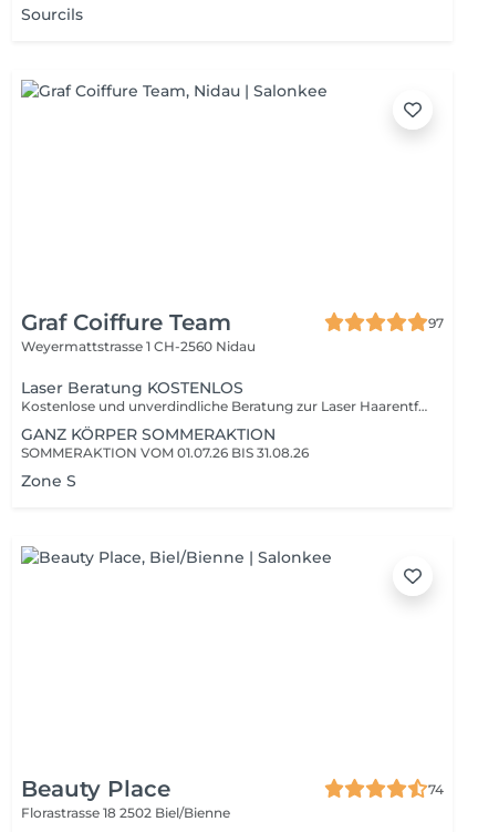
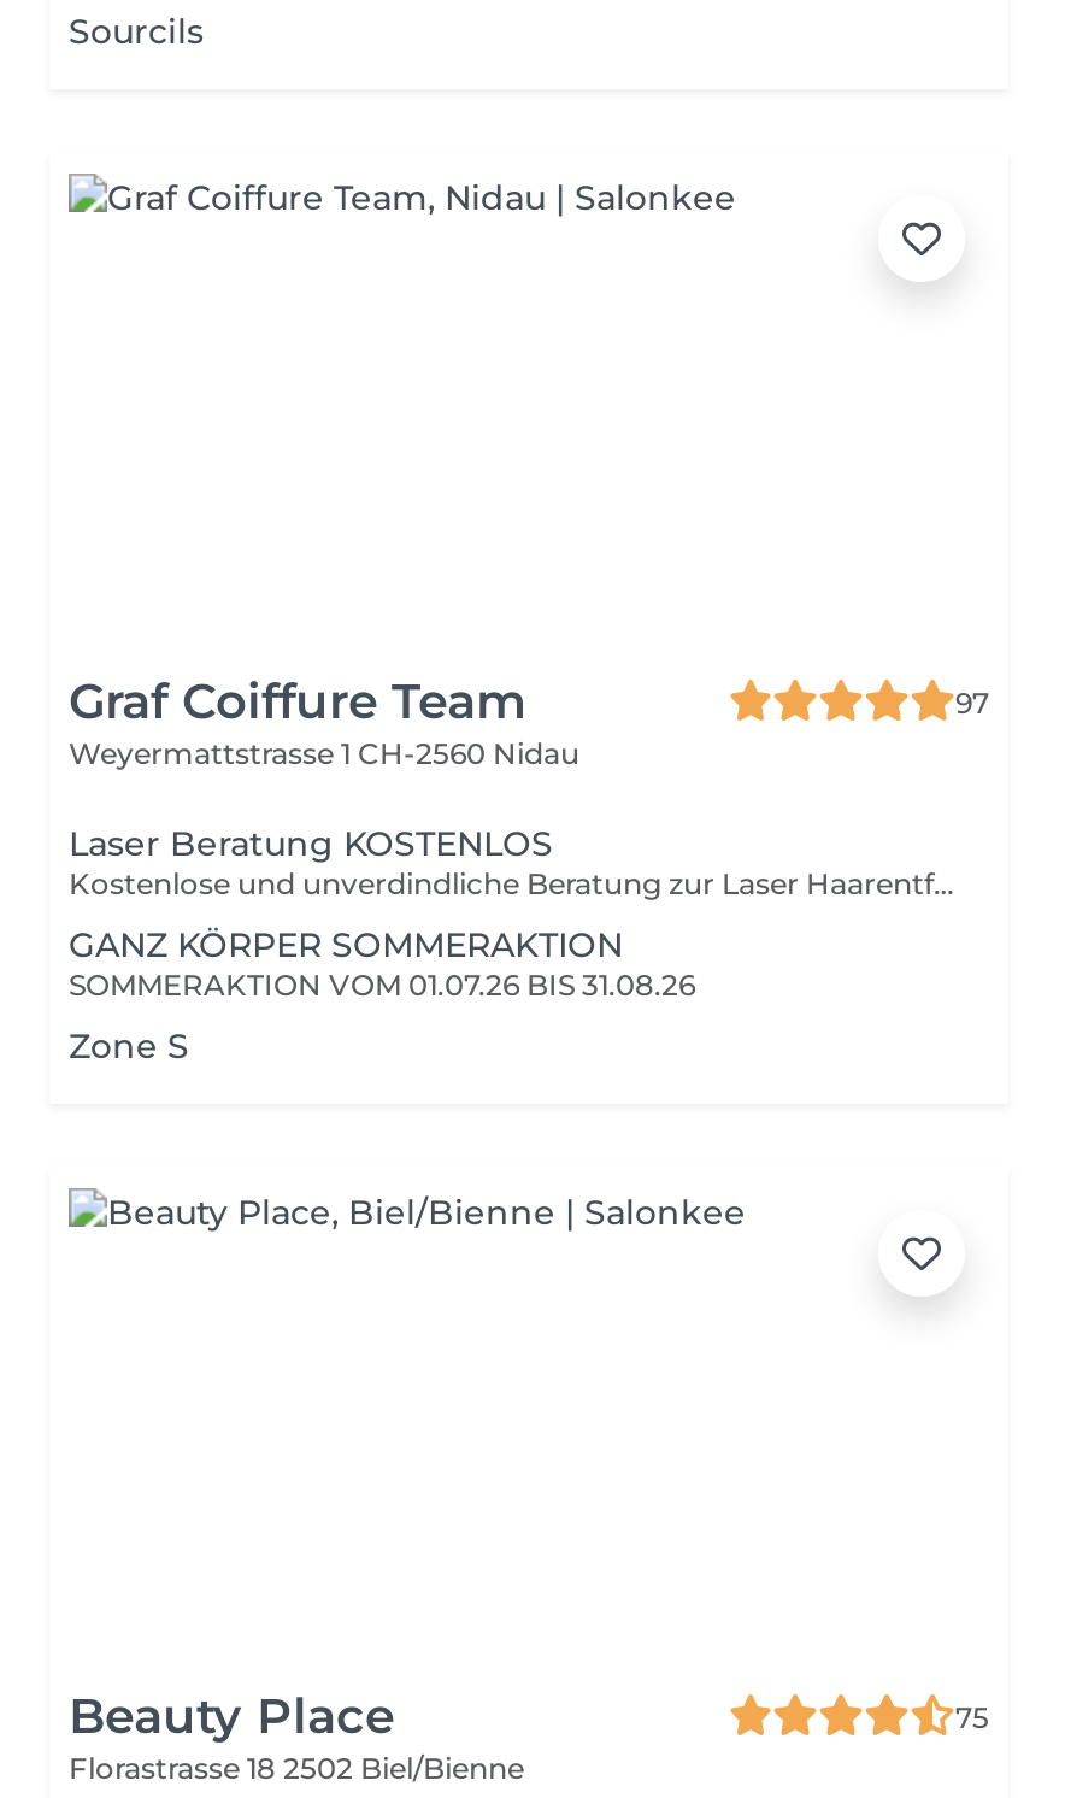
- 74
+ 75
